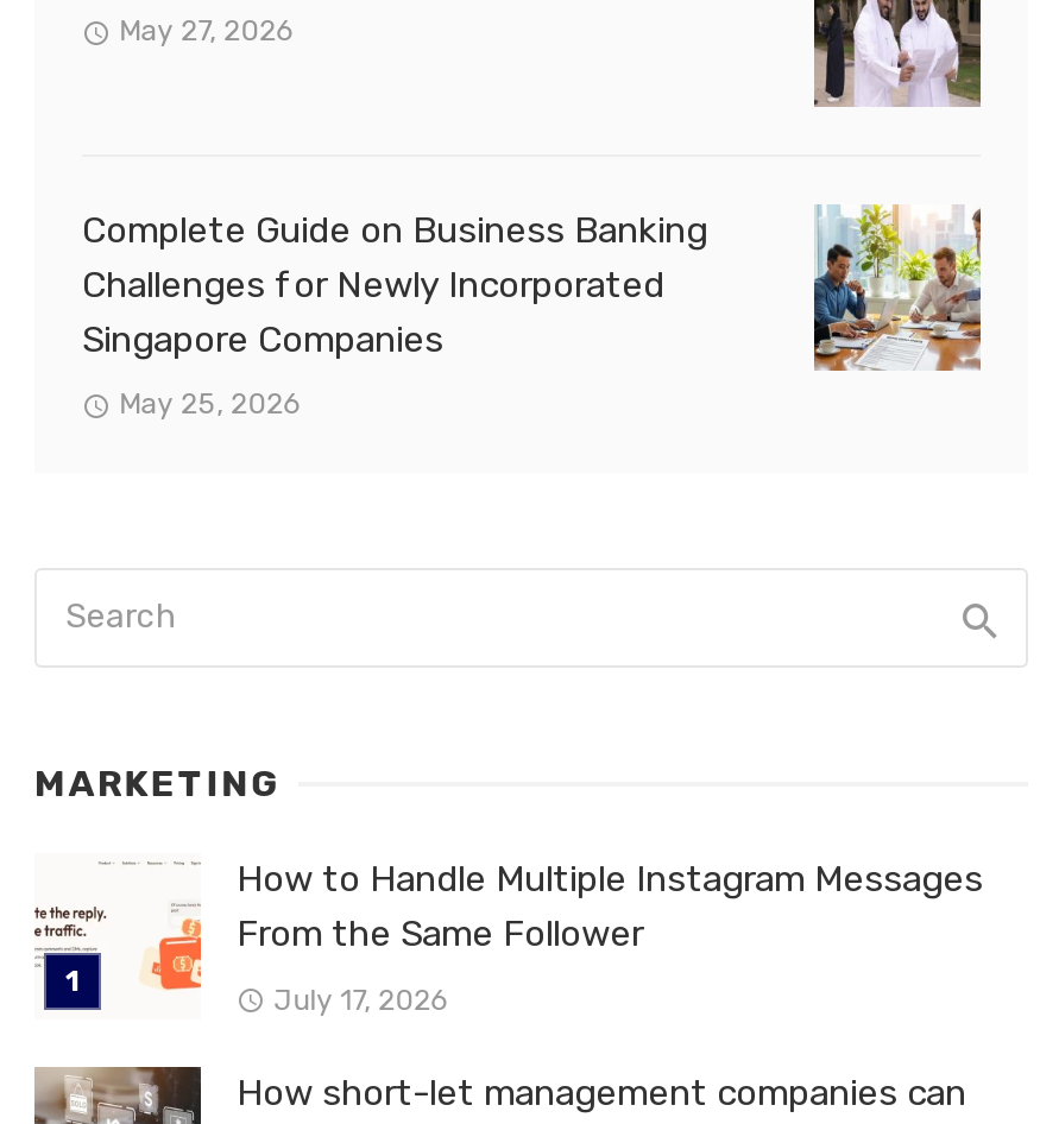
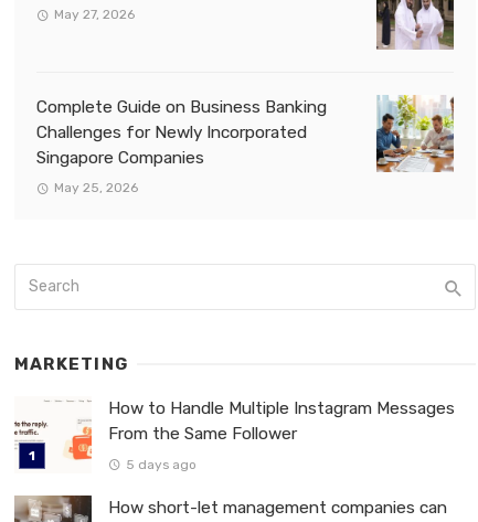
- July 17, 2026
+ 5 days ago
